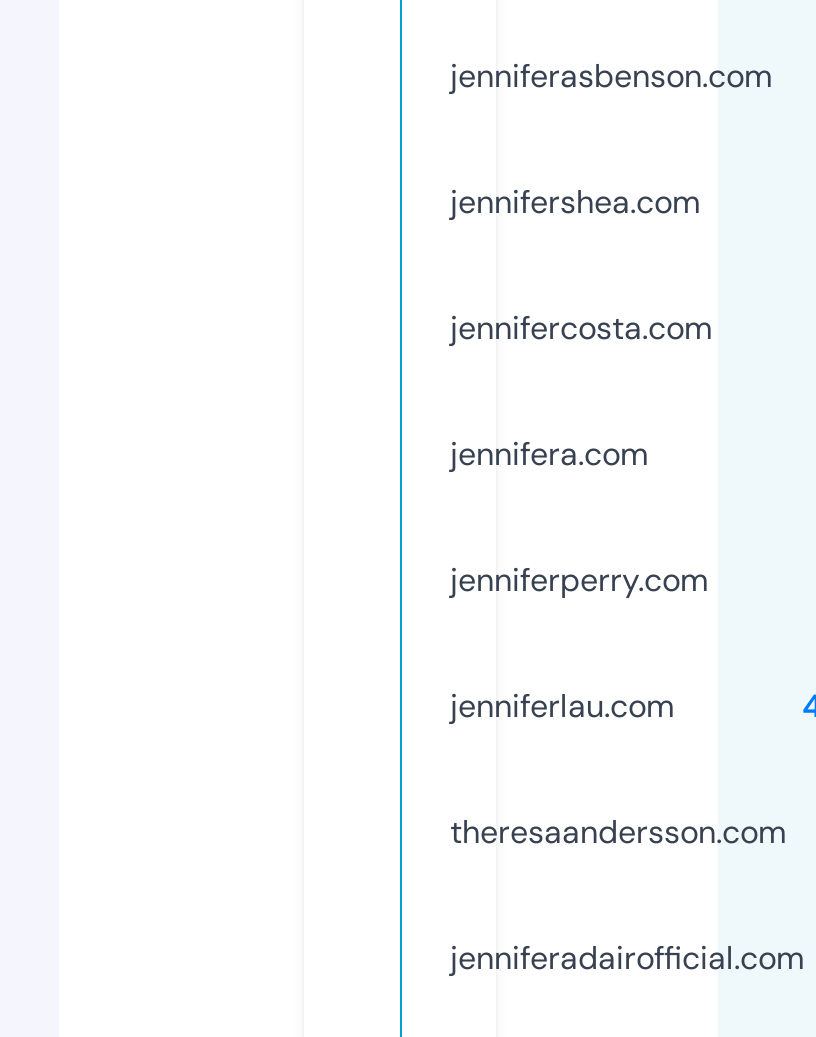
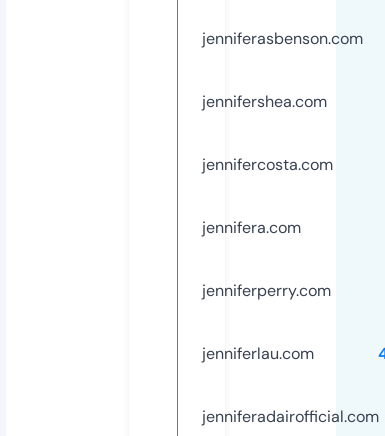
- theresaandersson.com
